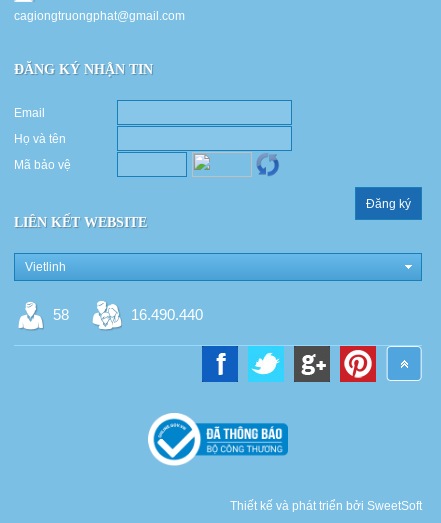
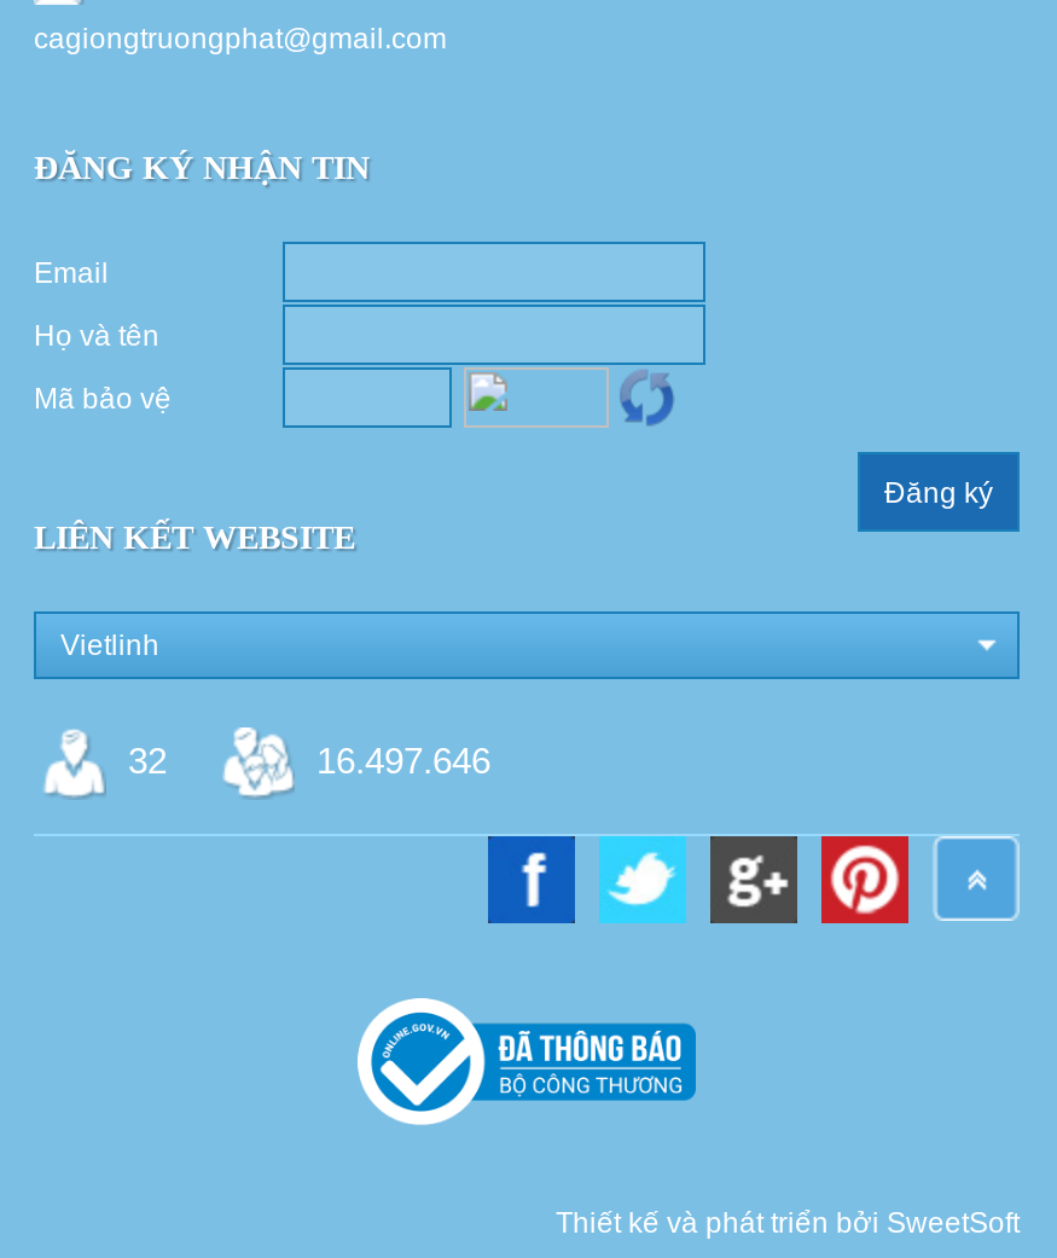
- 58
+ 32

- 16.490.440
+ 16.497.646
